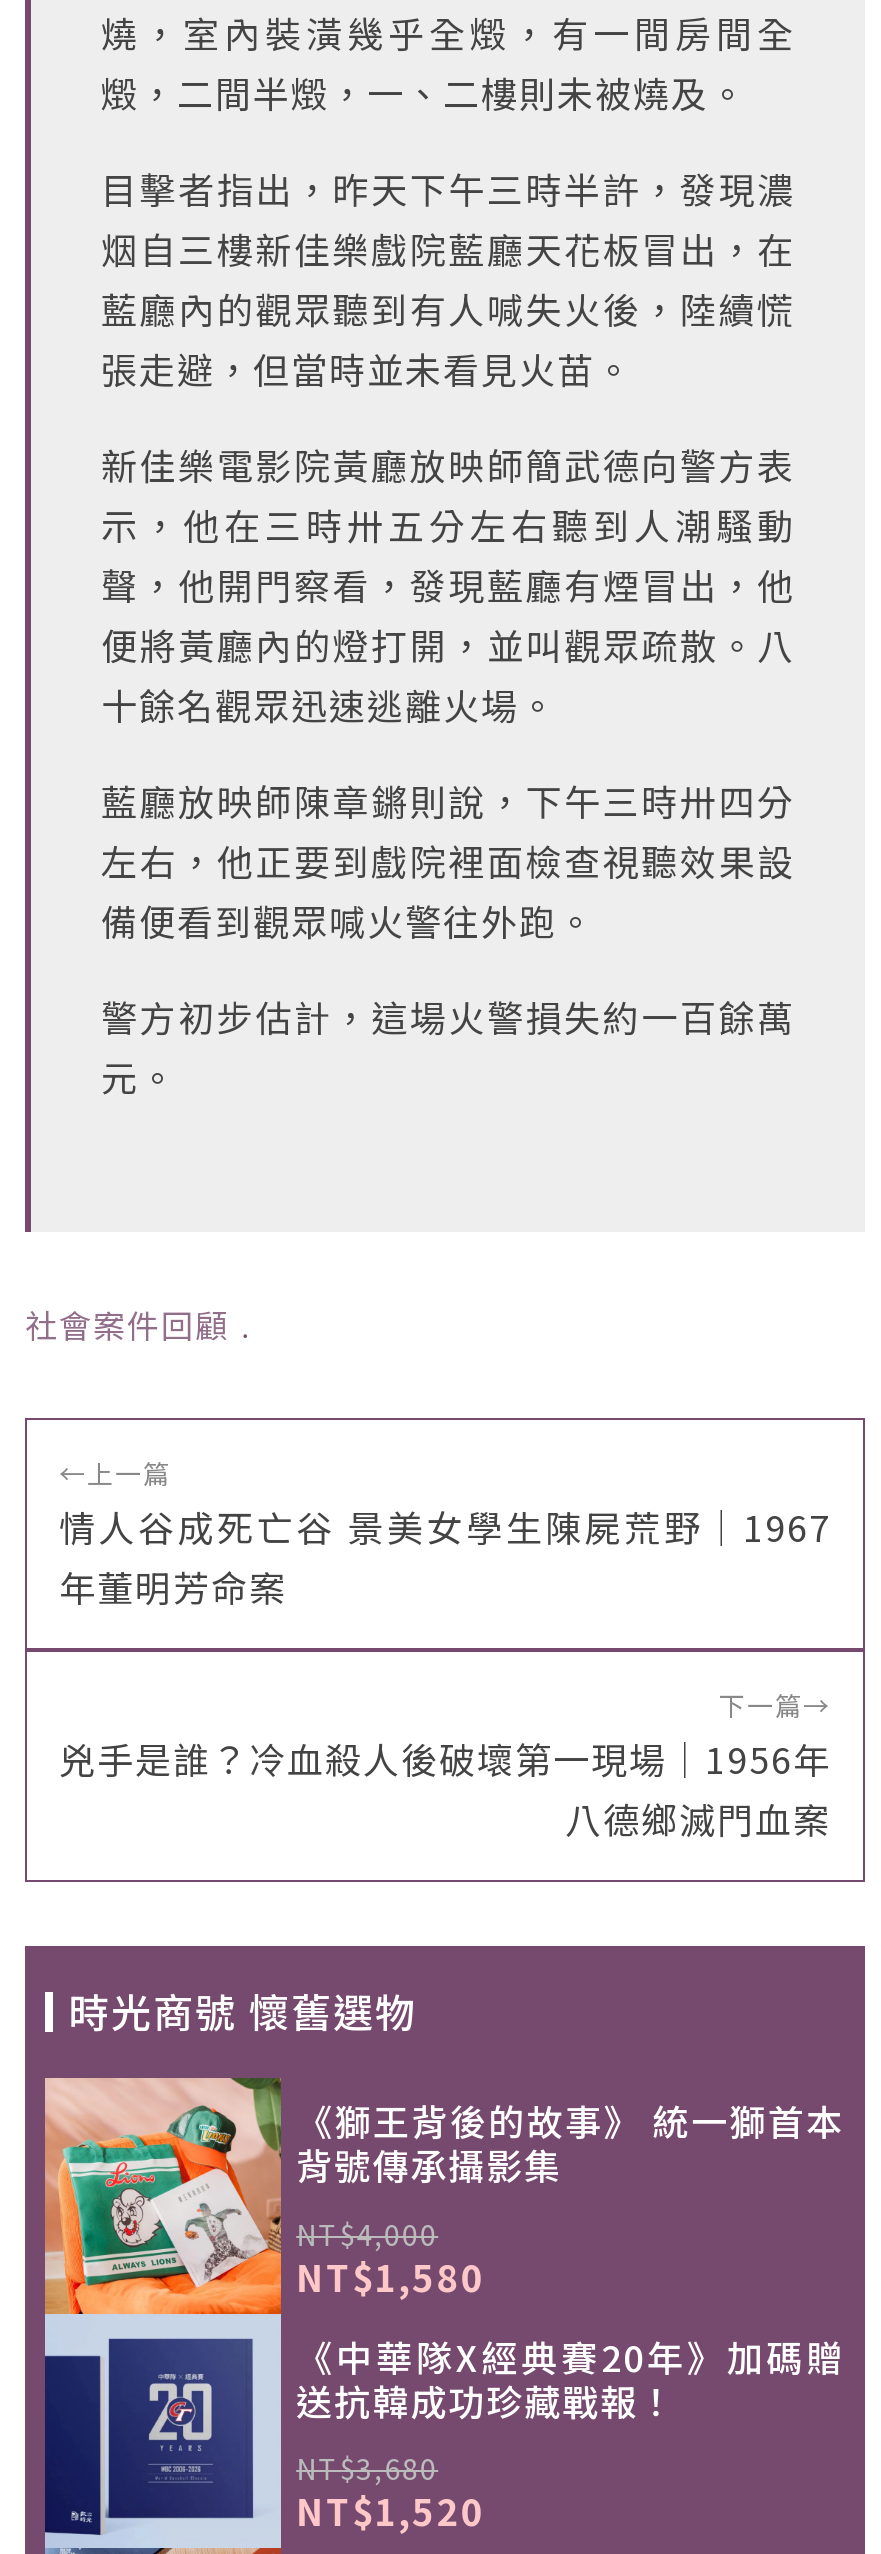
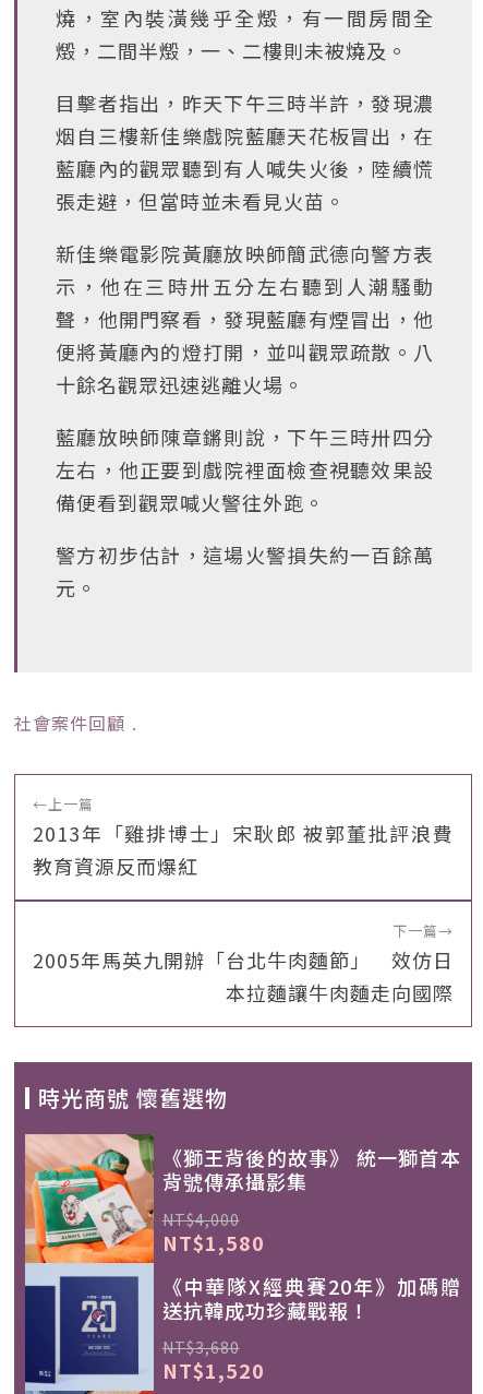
- 情人谷成死亡谷 景美女學生陳屍荒野｜1967
- 年董明芳命案
+ 2013年「雞排博士」宋耿郎 被郭董批評浪費
+ 教育資源反而爆紅

- 兇手是誰？冷血殺人後破壞第一現場｜1956年
- 八德鄉滅門血案
+ 2005年馬英九開辦「台北牛肉麵節」 效仿日
+ 本拉麵讓牛肉麵走向國際
